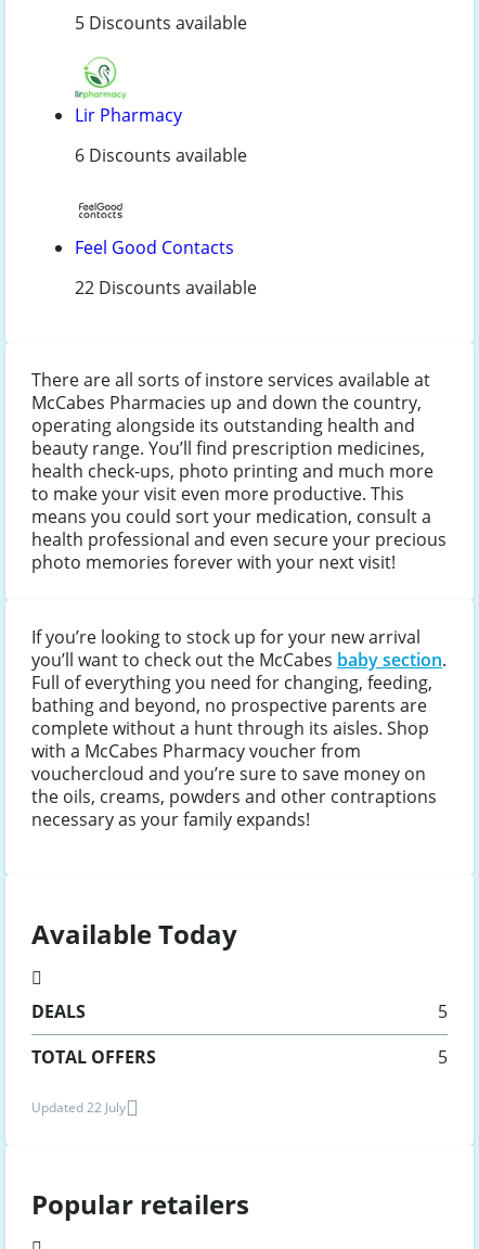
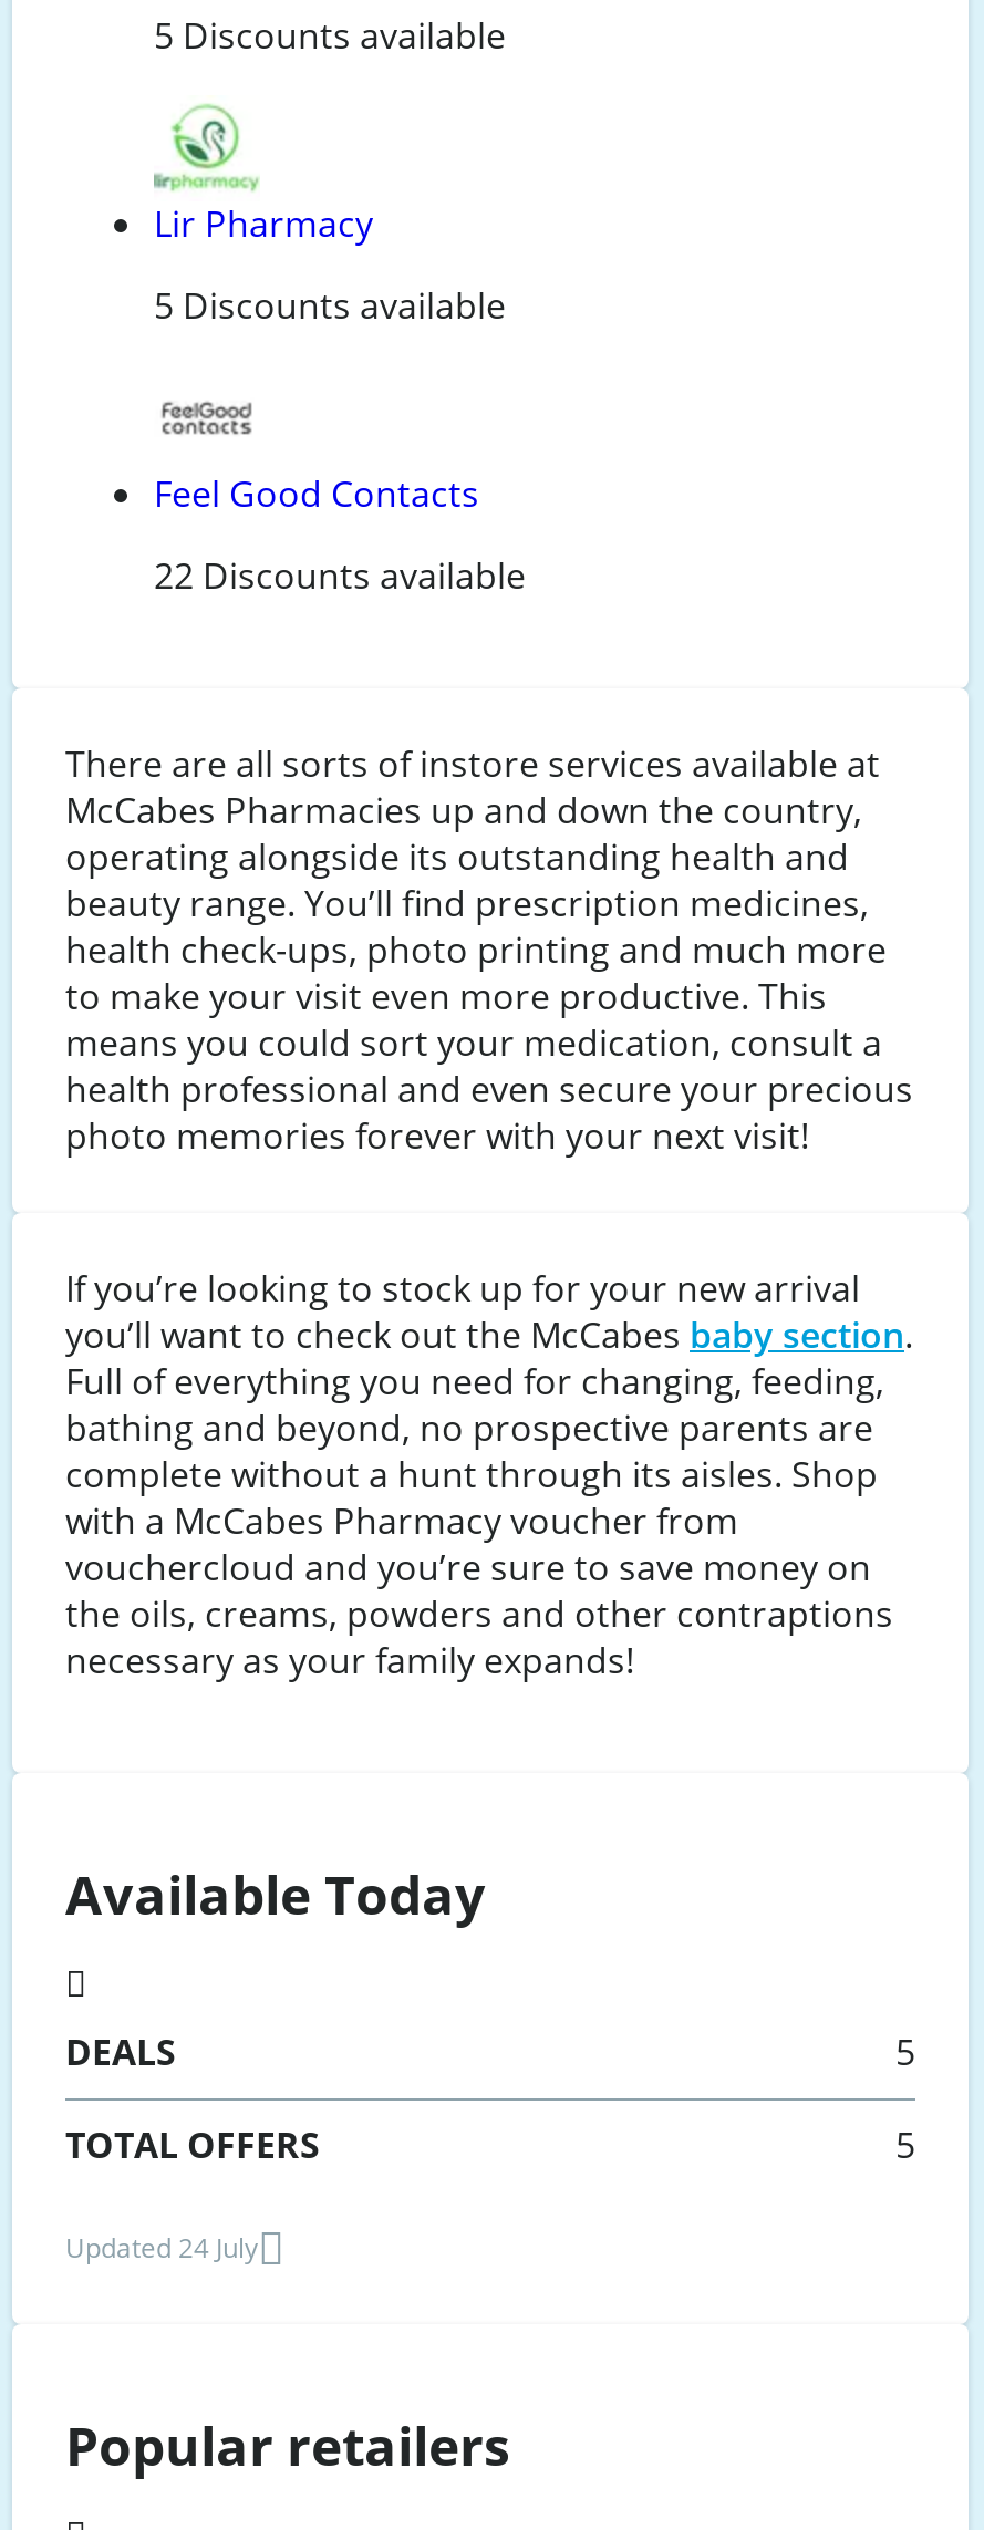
- 6 Discounts available
+ 5 Discounts available

- Updated 22 July
+ Updated 24 July
